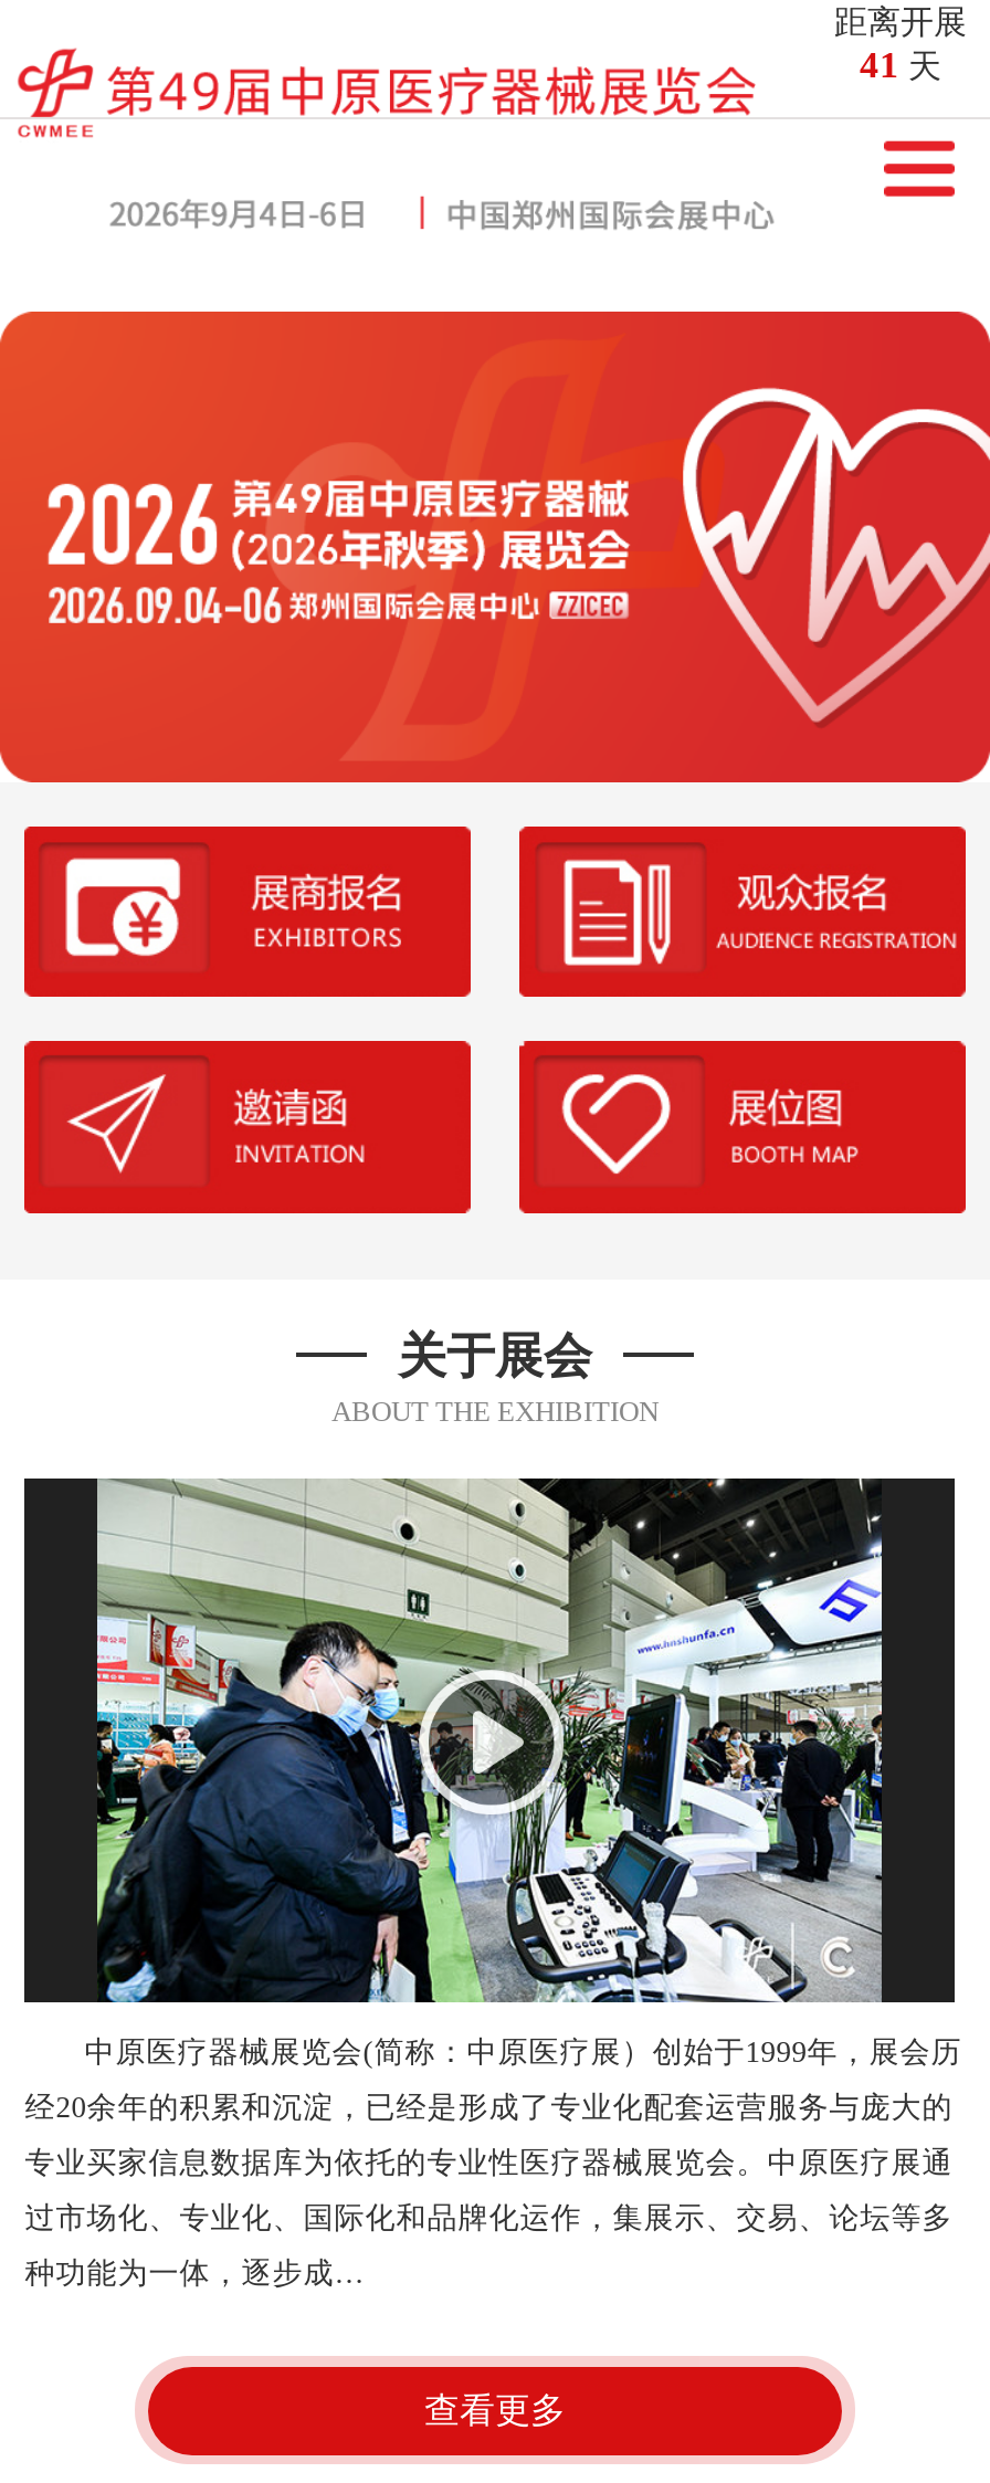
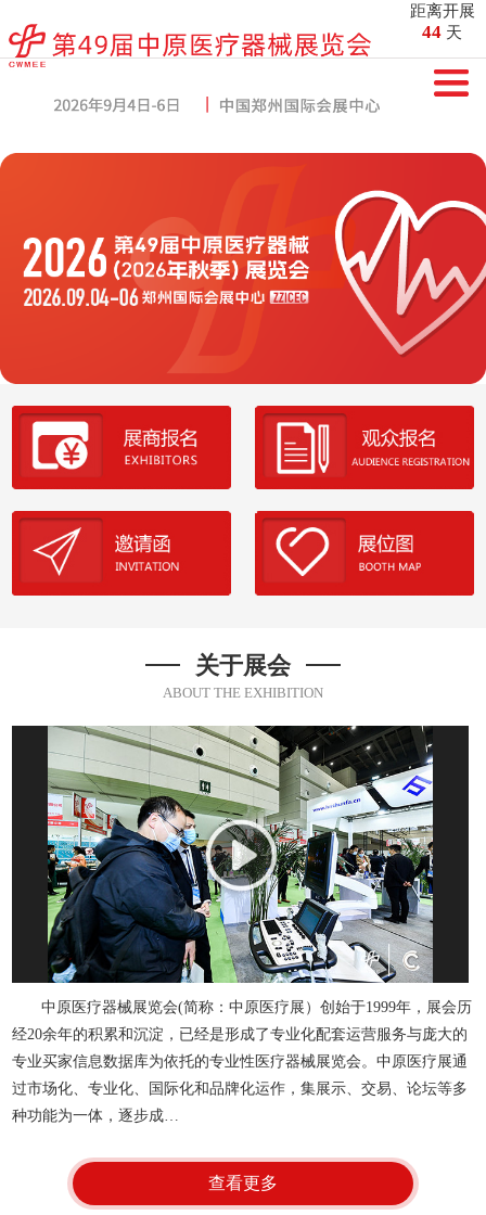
- 41天
+ 44天
